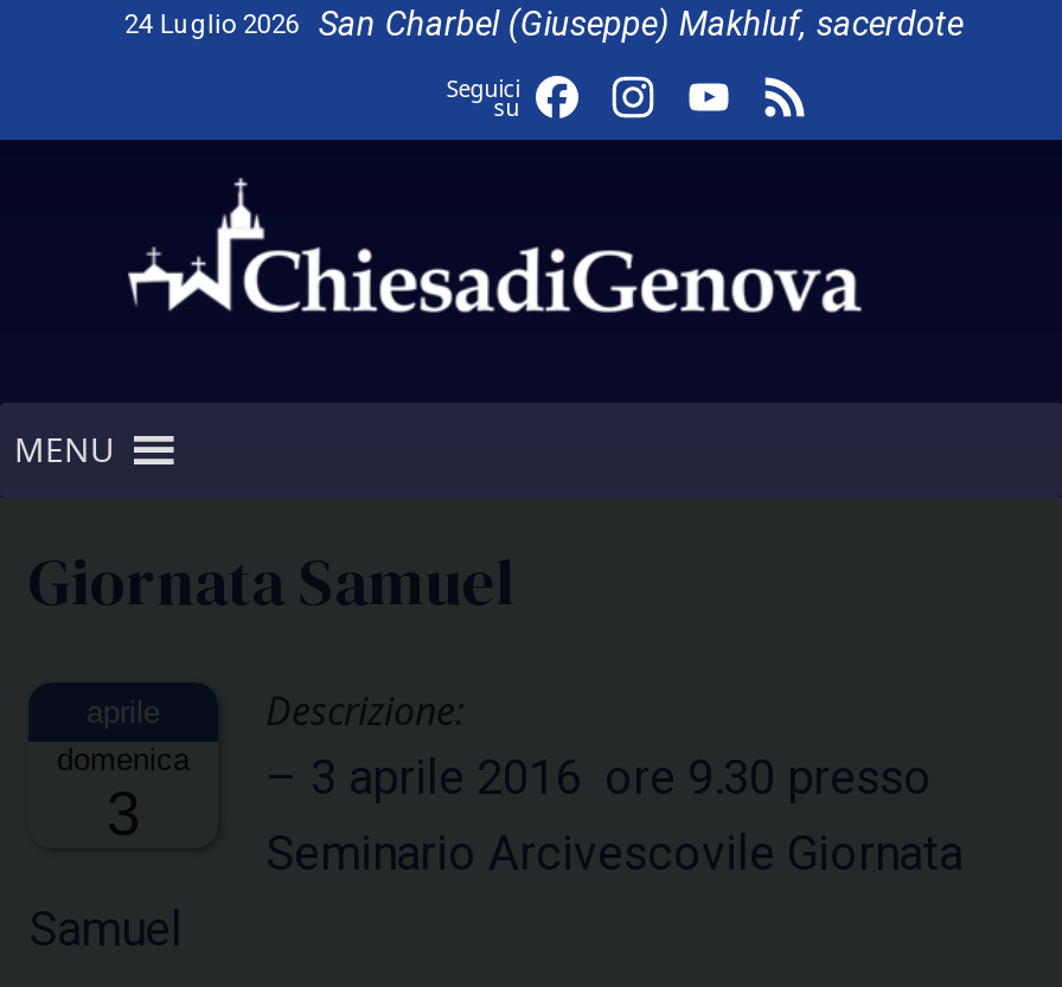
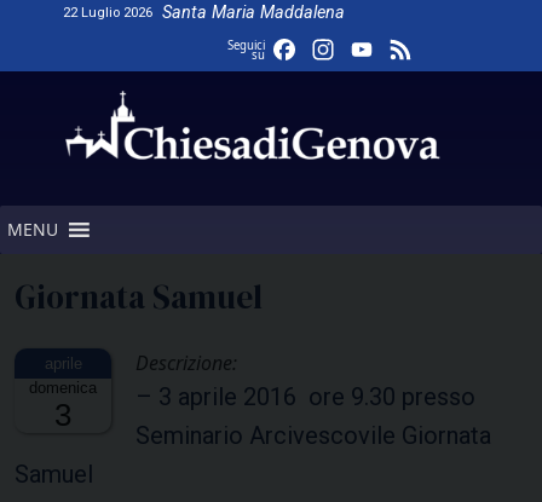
- 24 Luglio 2026
- San Charbel (Giuseppe) Makhluf, sacerdote
+ 22 Luglio 2026
+ Santa Maria Maddalena
